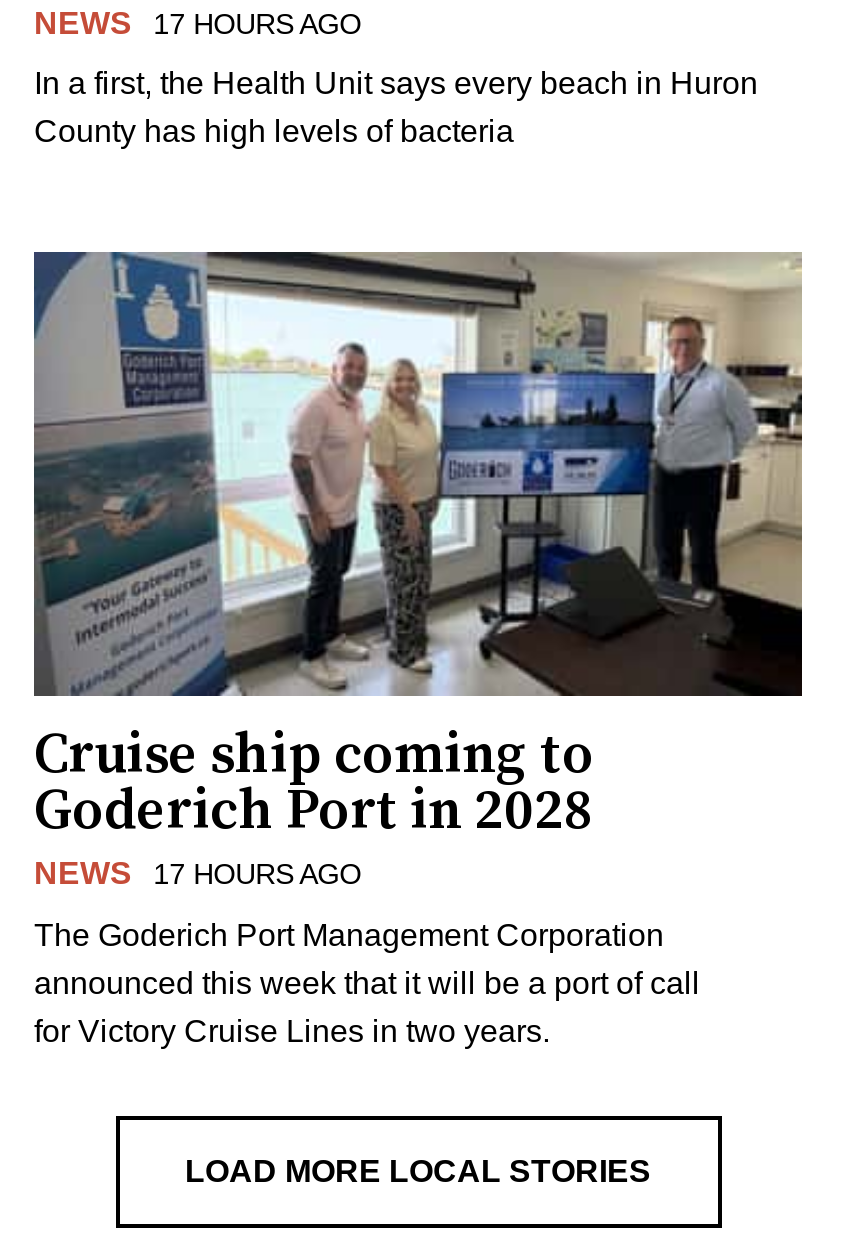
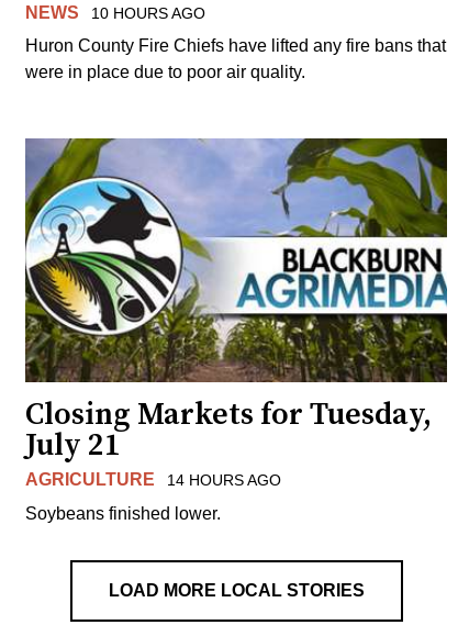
- NEWS 17 HOURS AGO
+ NEWS 10 HOURS AGO

- In a first, the Health Unit says every beach in Huron
- County has high levels of bacteria
+ Huron County Fire Chiefs have lifted any fire bans that
+ were in place due to poor air quality.

- [image]
- Cruise ship coming to
- Goderich Port in 2028
- NEWS
- 17 HOURS AGO
+ [image]
+ Closing Markets for Tuesday,
+ July 21
+ AGRICULTURE
+ 14 HOURS AGO

- The Goderich Port Management Corporation
- announced this week that it will be a port of call
- for Victory Cruise Lines in two years.
+ Soybeans finished lower.
